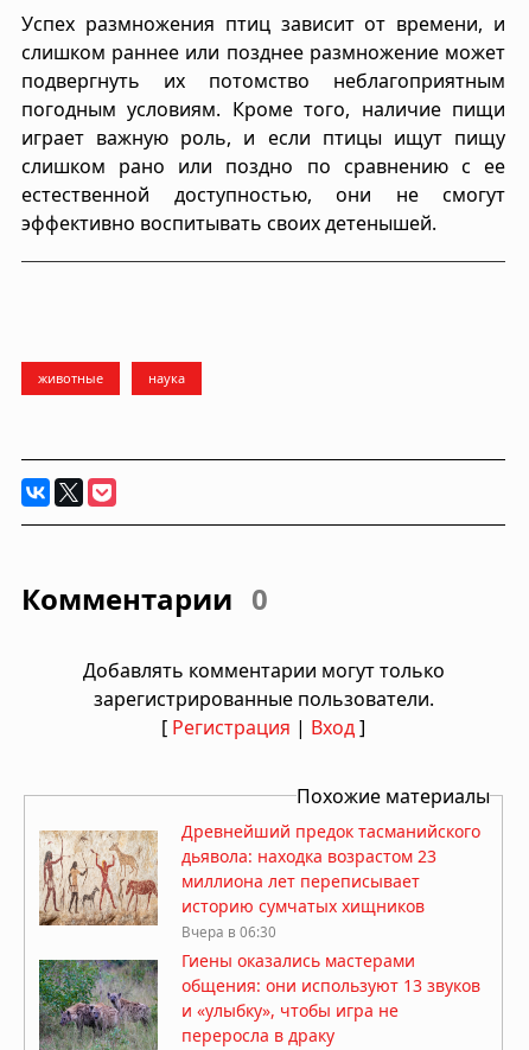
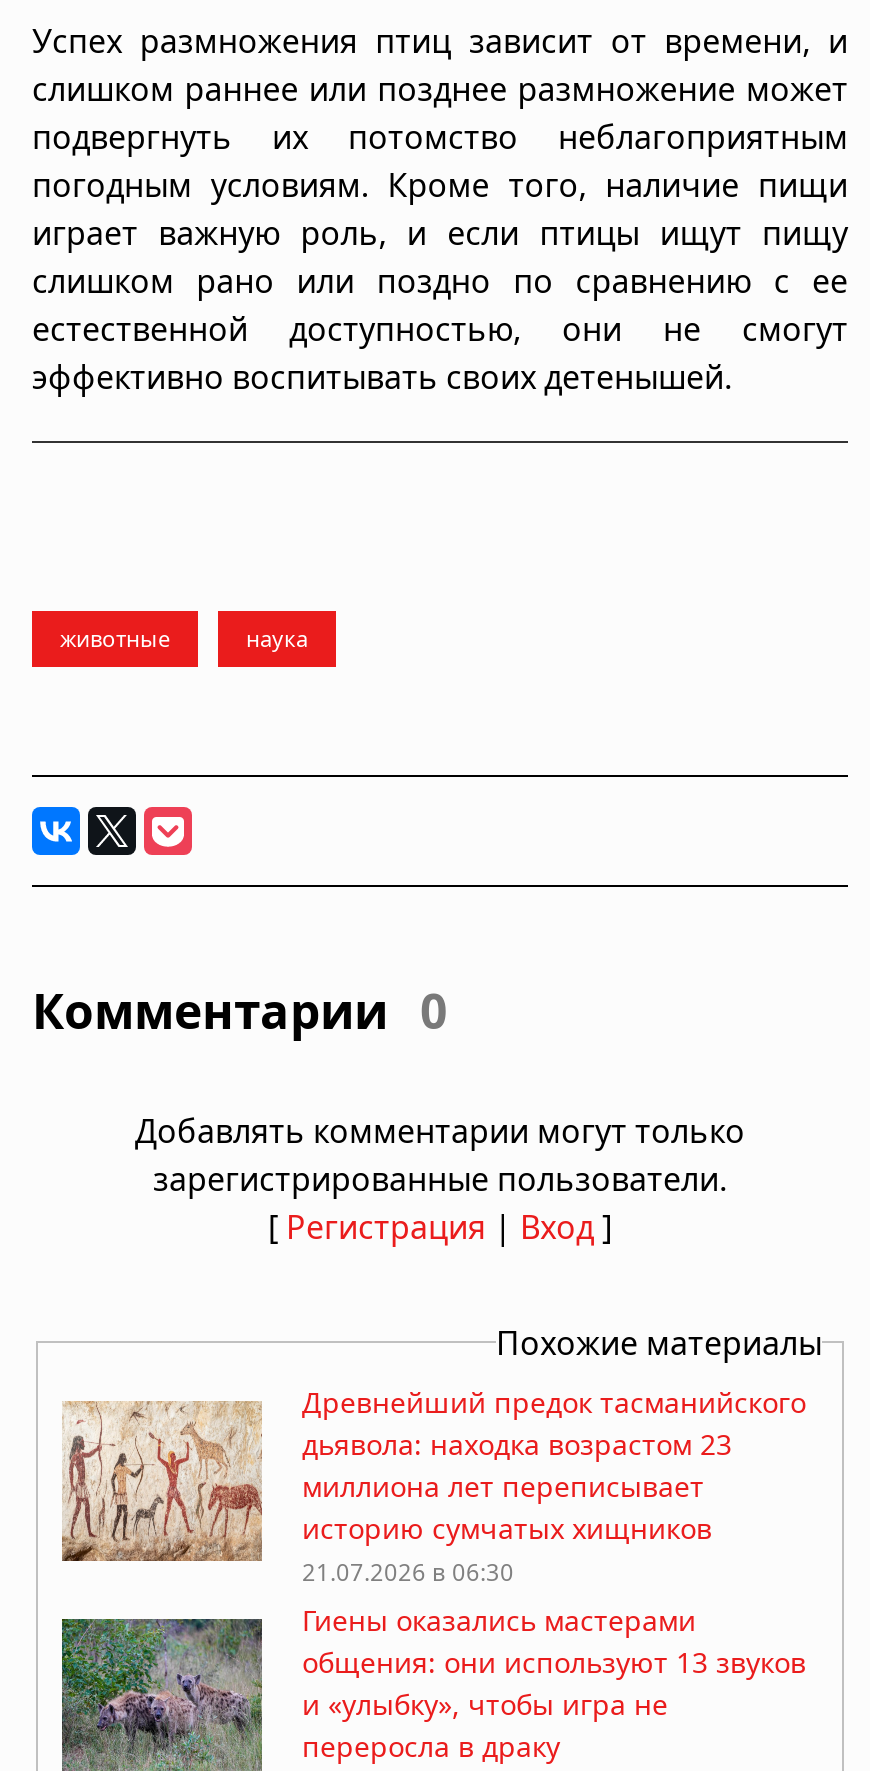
- Вчера в 06:30
+ 21.07.2026 в 06:30
